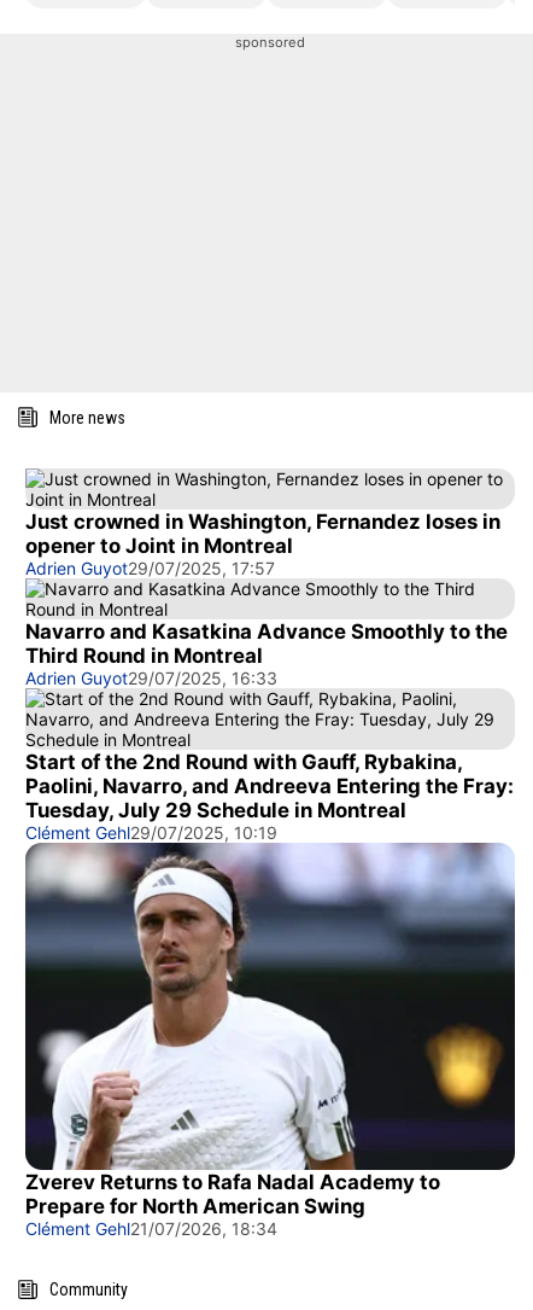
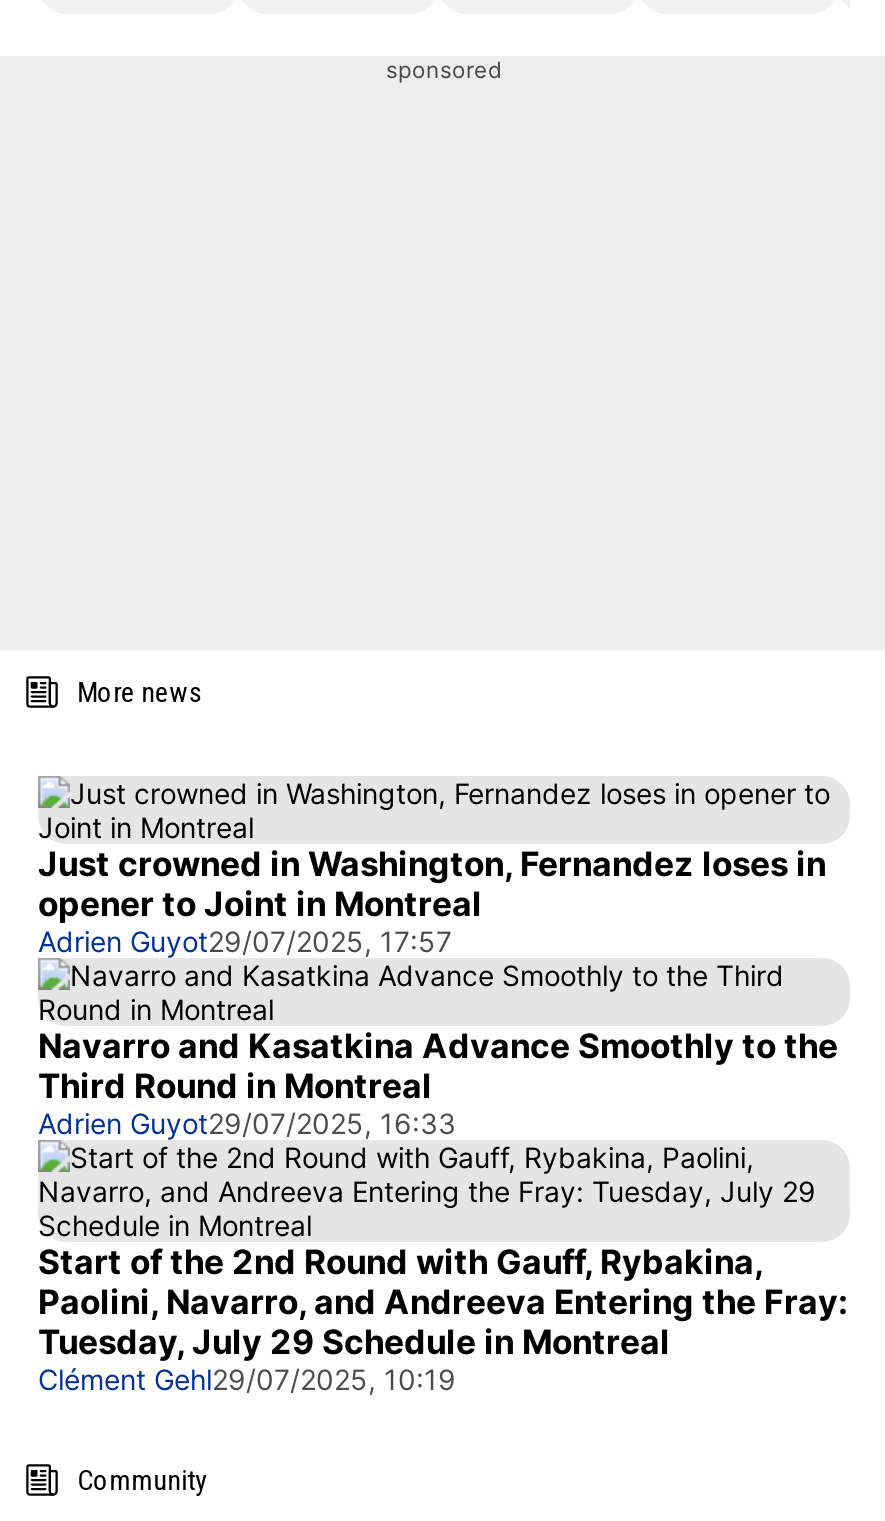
- [image]
- Zverev Returns to Rafa Nadal Academy to
- Prepare for North American Swing
- Clément Gehl21/07/2026, 18:34
